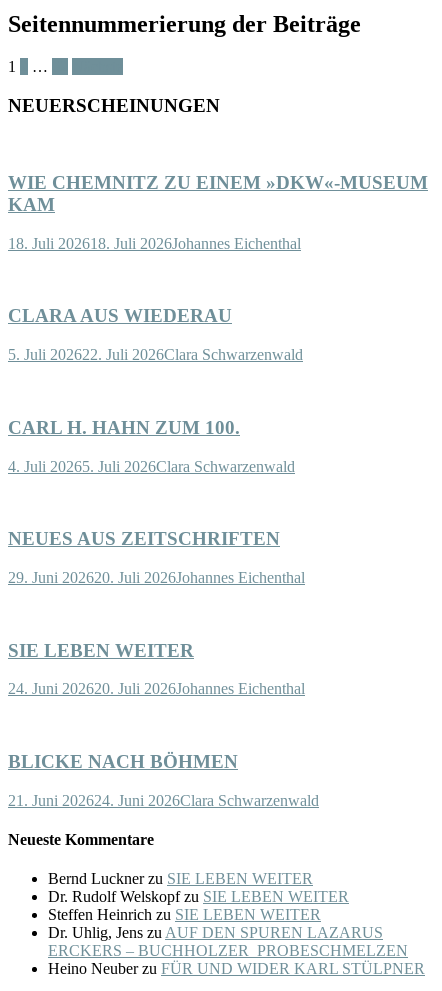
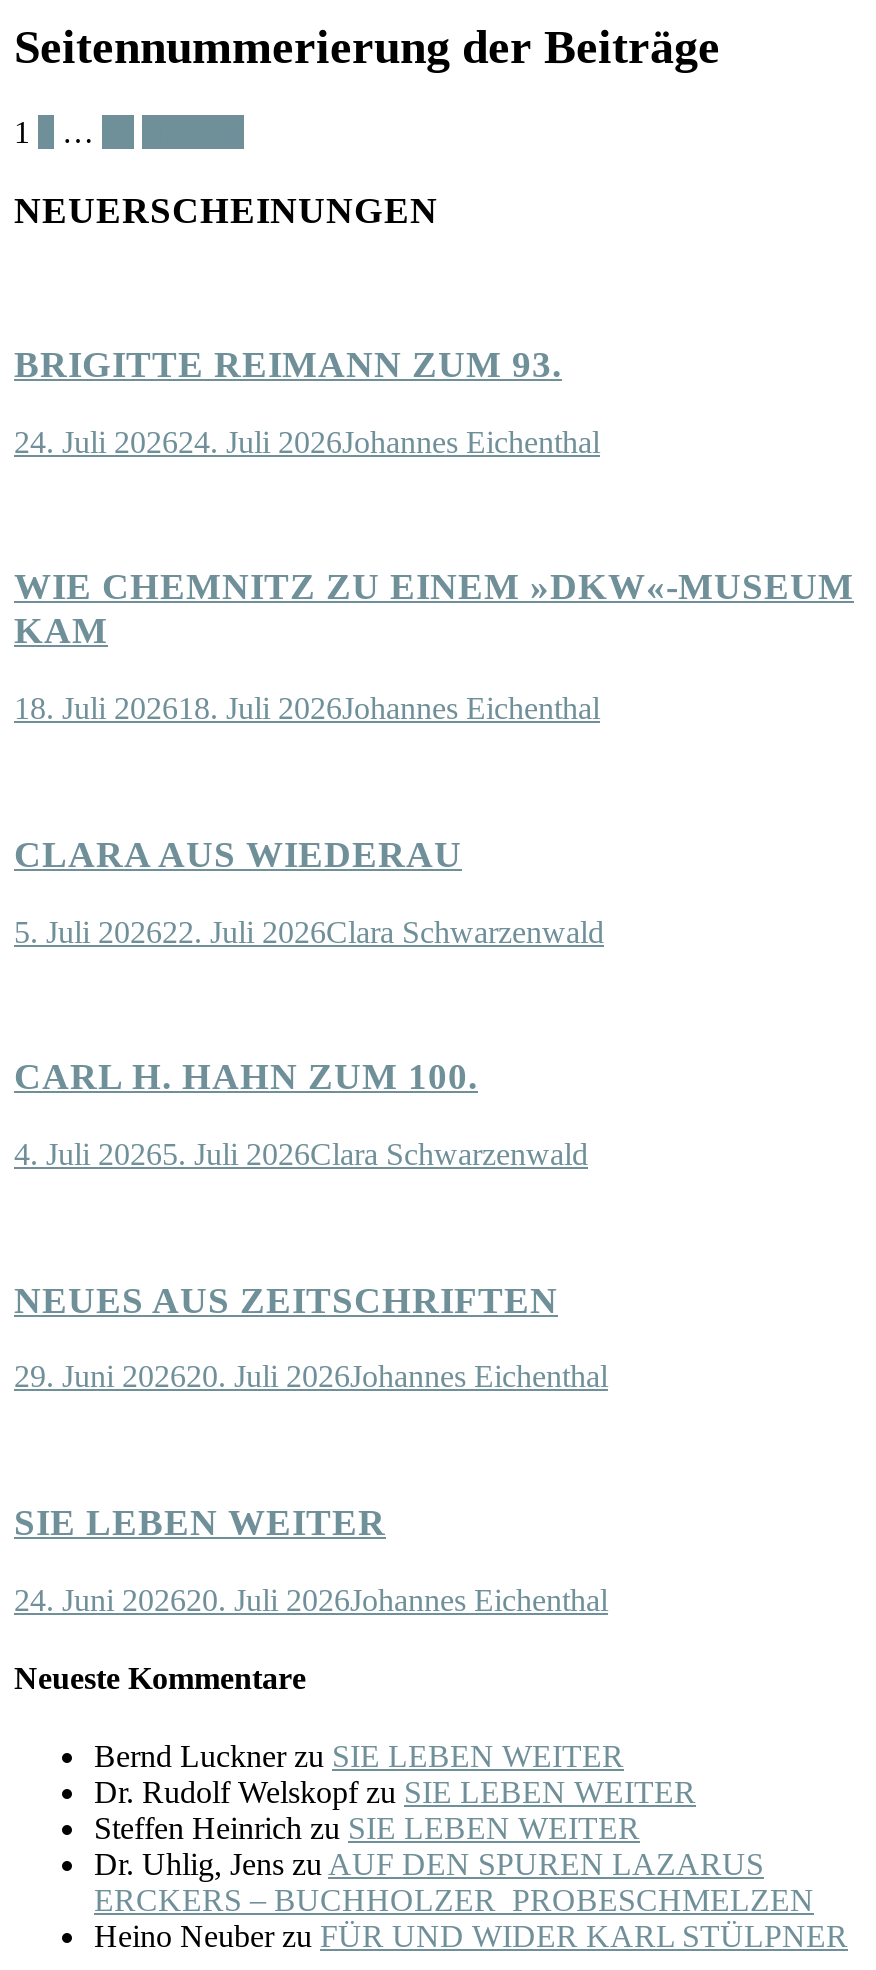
+ BRIGITTE REIMANN ZUM 93.
+ 24. Juli 202624. Juli 2026Johannes Eichenthal

moved down: WIE CHEMNITZ ZU EINEM »DKW«-MUSEUM | KAM | 18. Juli 202618. Juli 2026Johannes Eichenthal | ... | SIE LEBEN WEITER | 24. Juni 202620. Juli 2026Johannes Eichenthal

- BLICKE NACH BÖHMEN
- 21. Juni 202624. Juni 2026Clara Schwarzenwald
